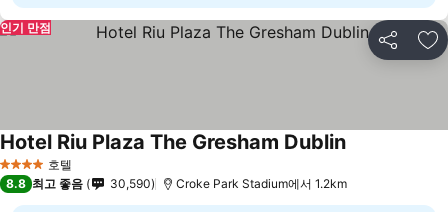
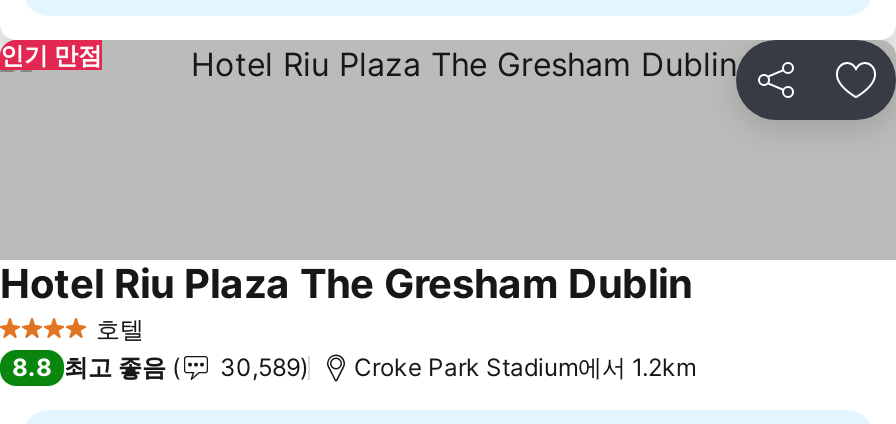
- 30,590
+ 30,589
